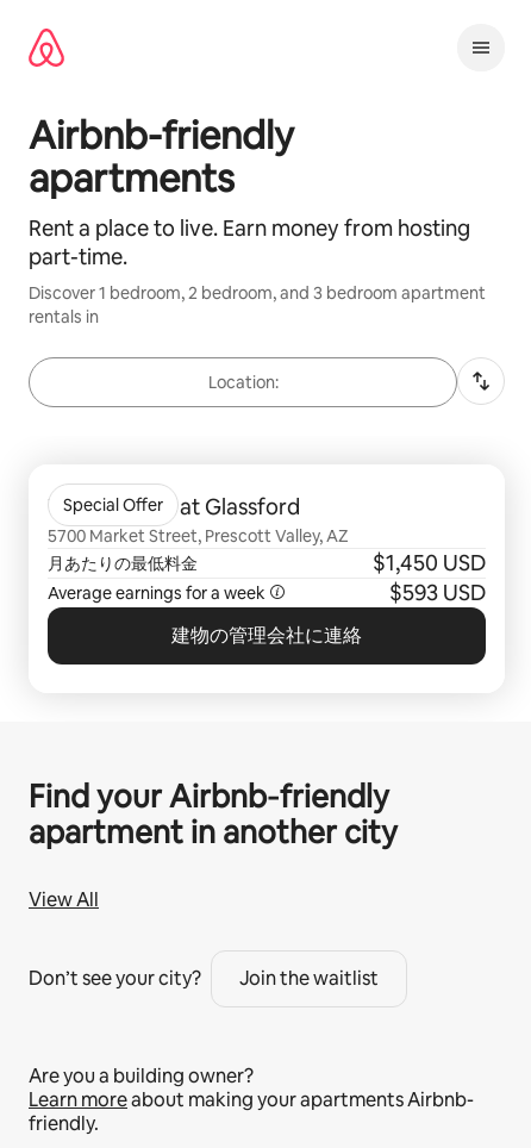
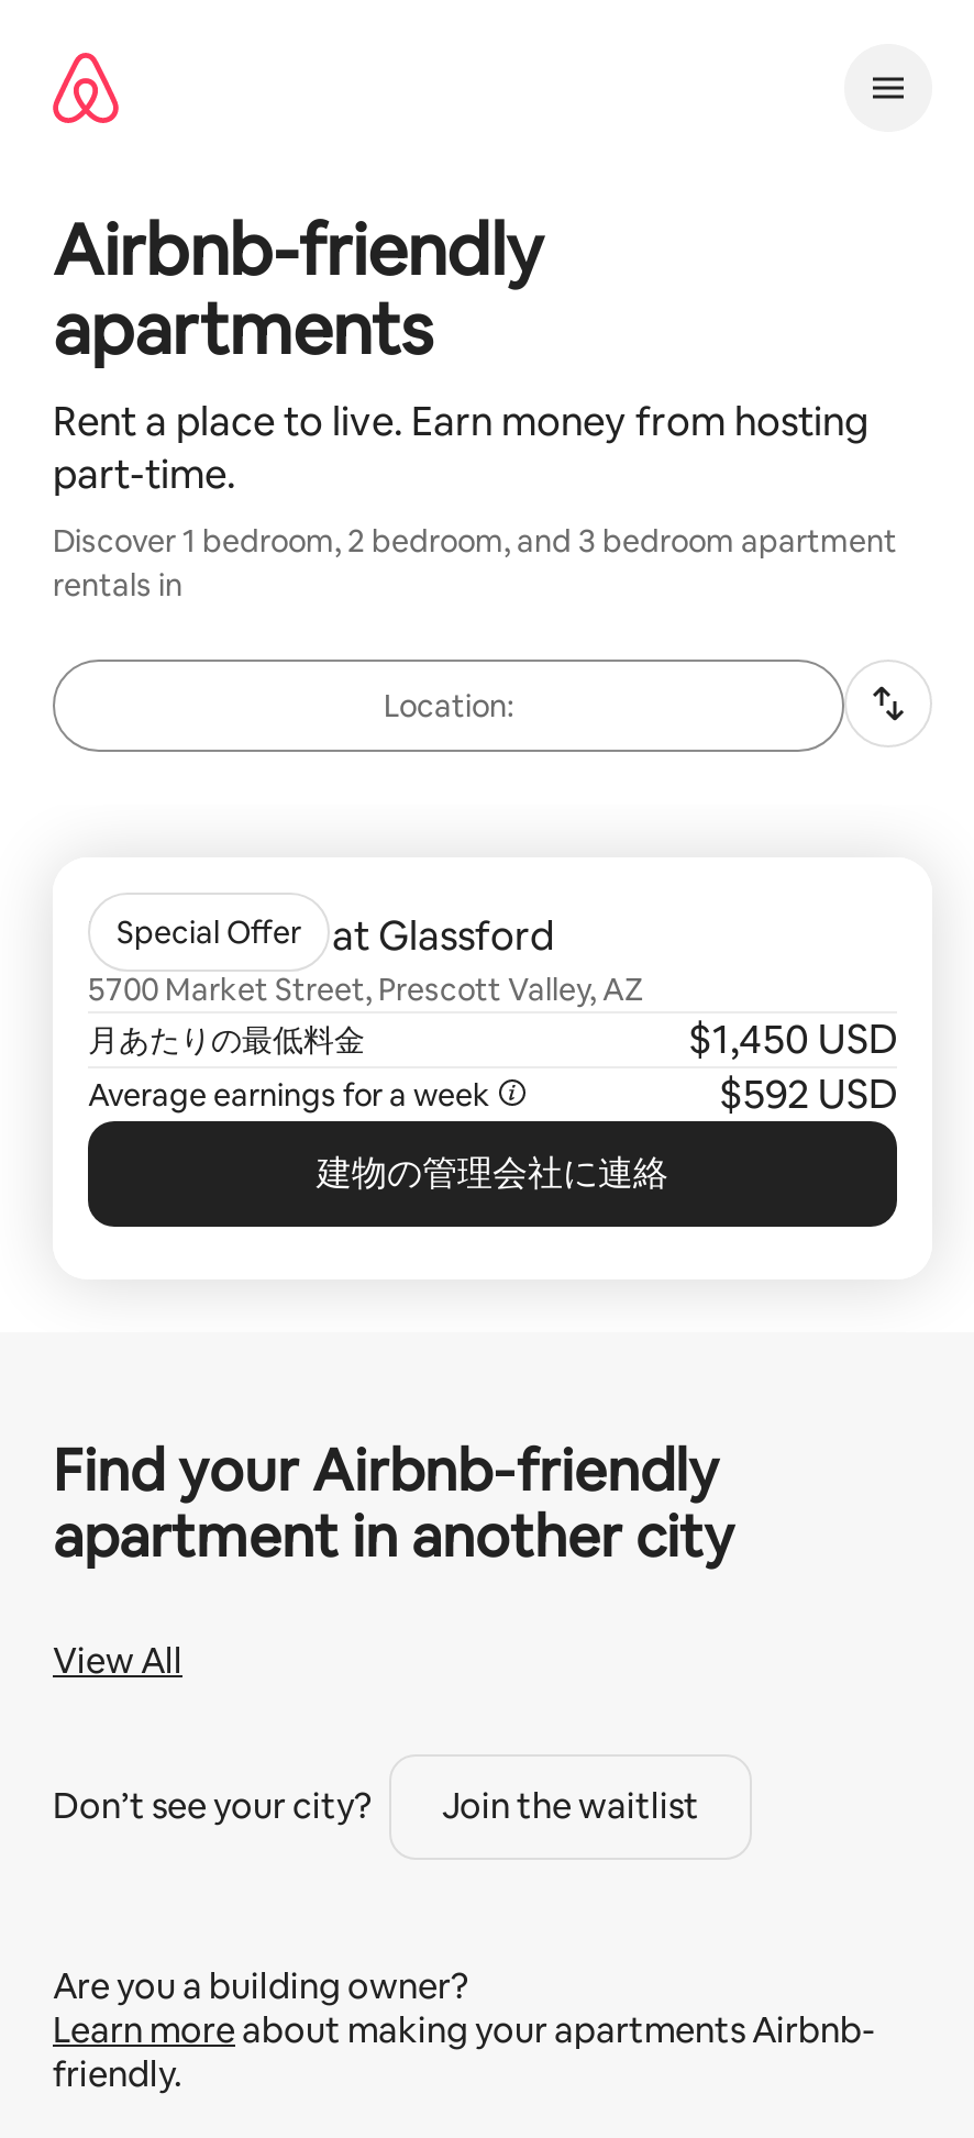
- $593 USD
+ $592 USD
